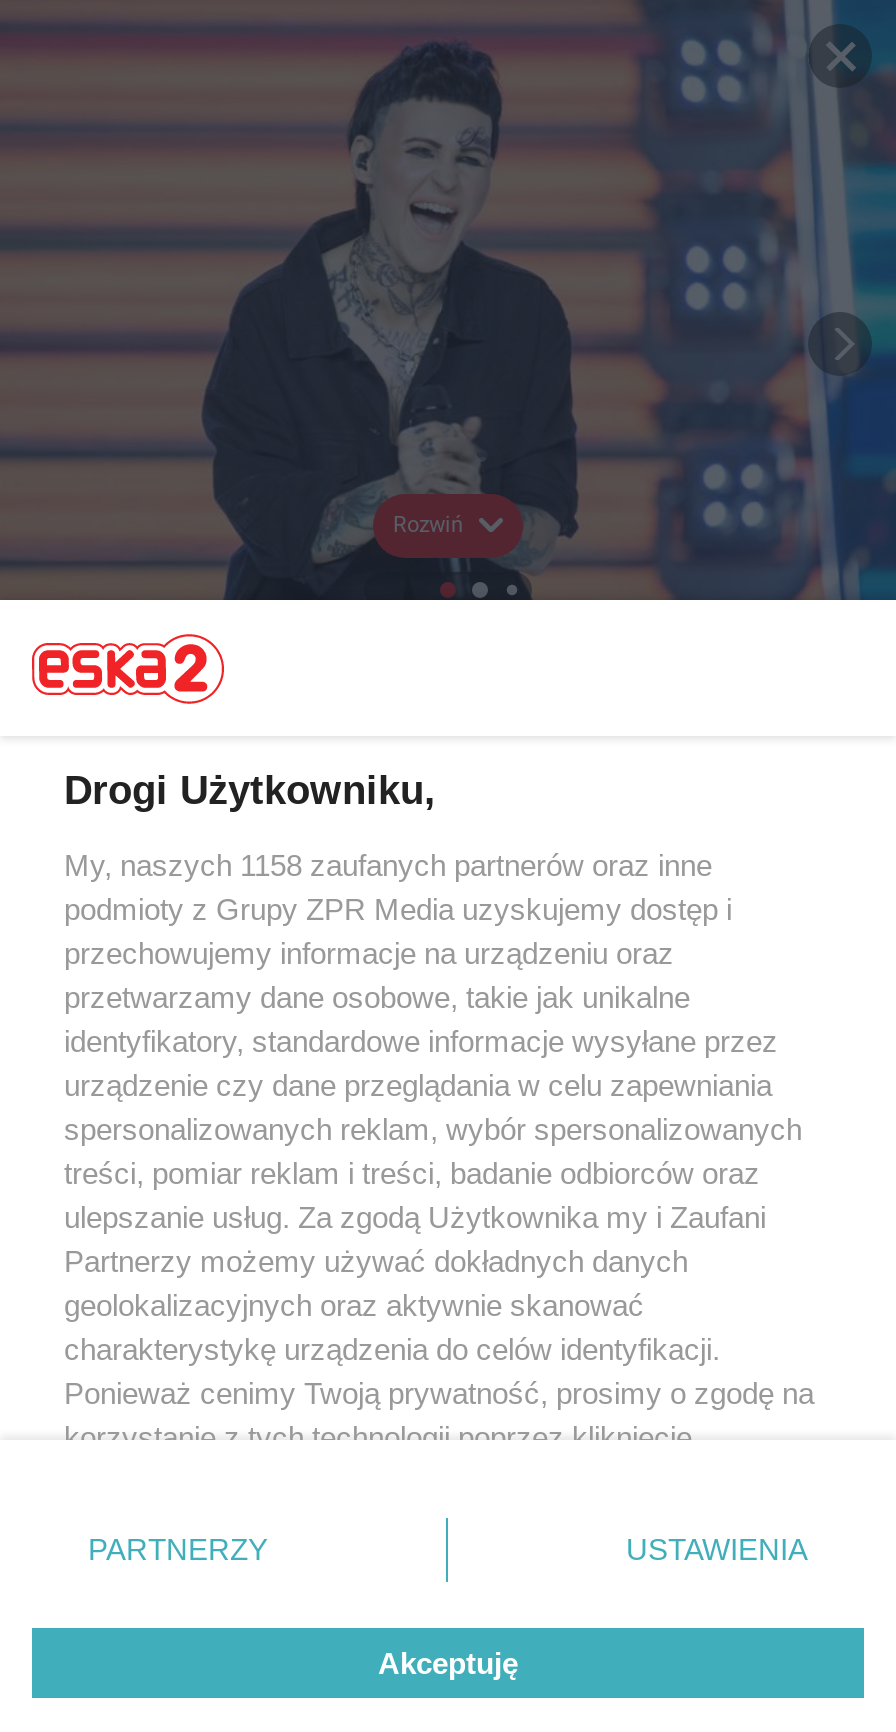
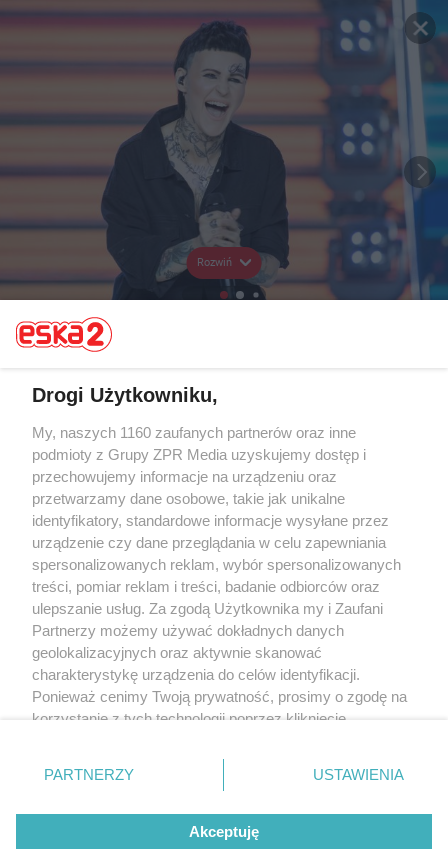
- My, naszych 1158 zaufanych partnerów oraz inne
+ My, naszych 1160 zaufanych partnerów oraz inne
